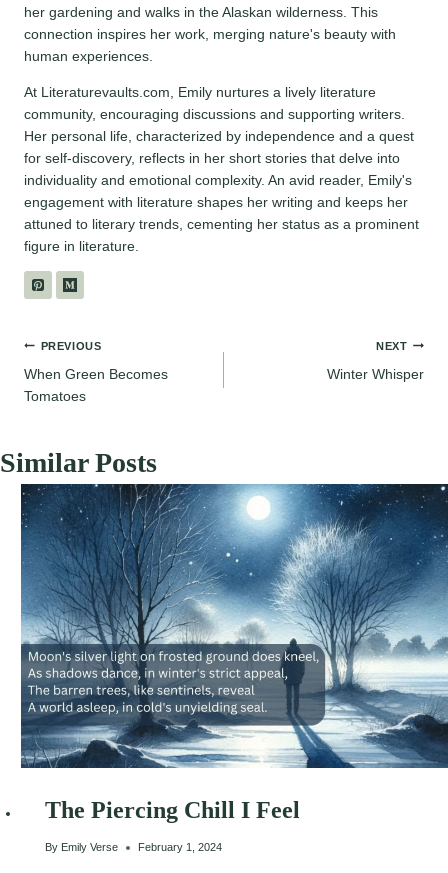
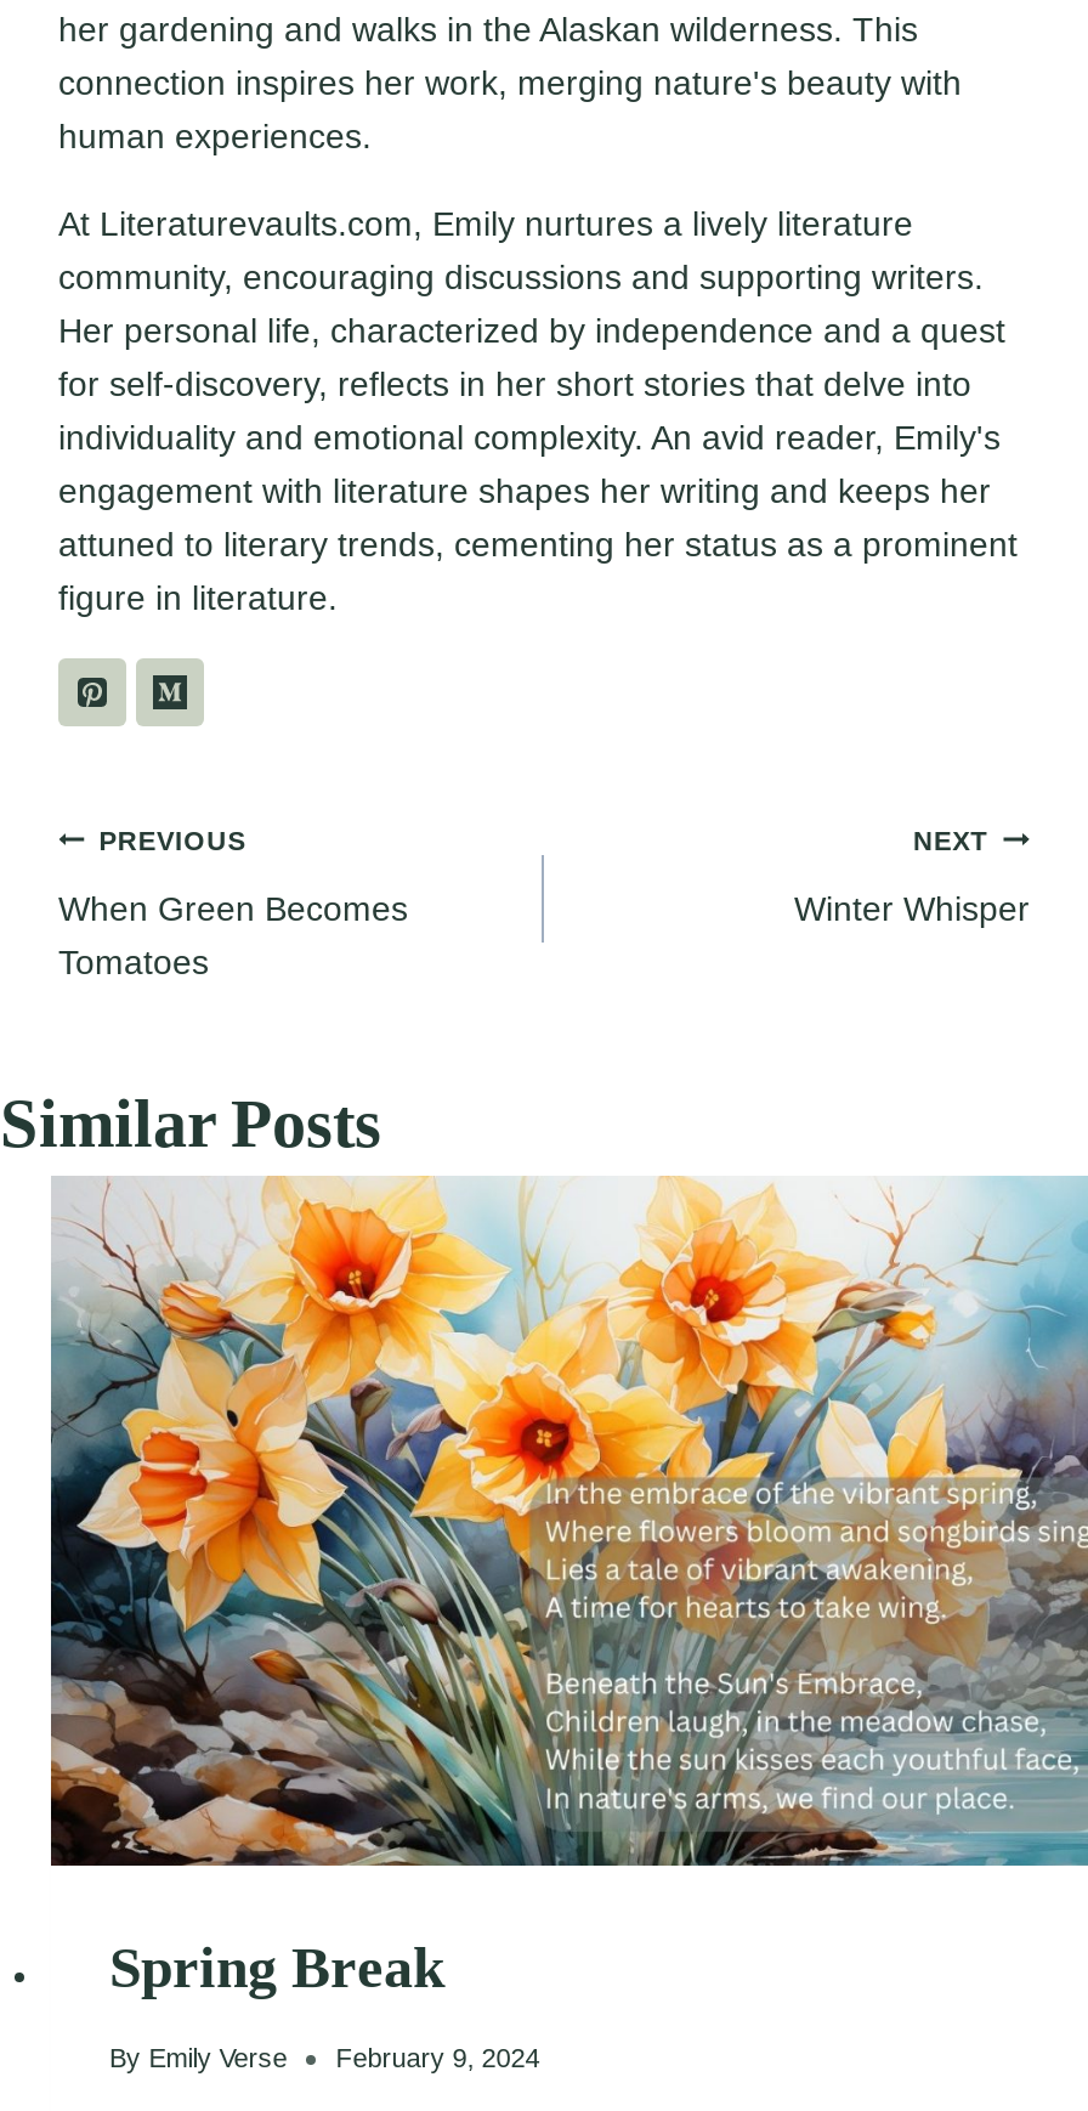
- [image]
- The Piercing Chill I Feel
+ [image]
+ Spring Break

- By Emily Verse February 1, 2024
+ By Emily Verse February 9, 2024
